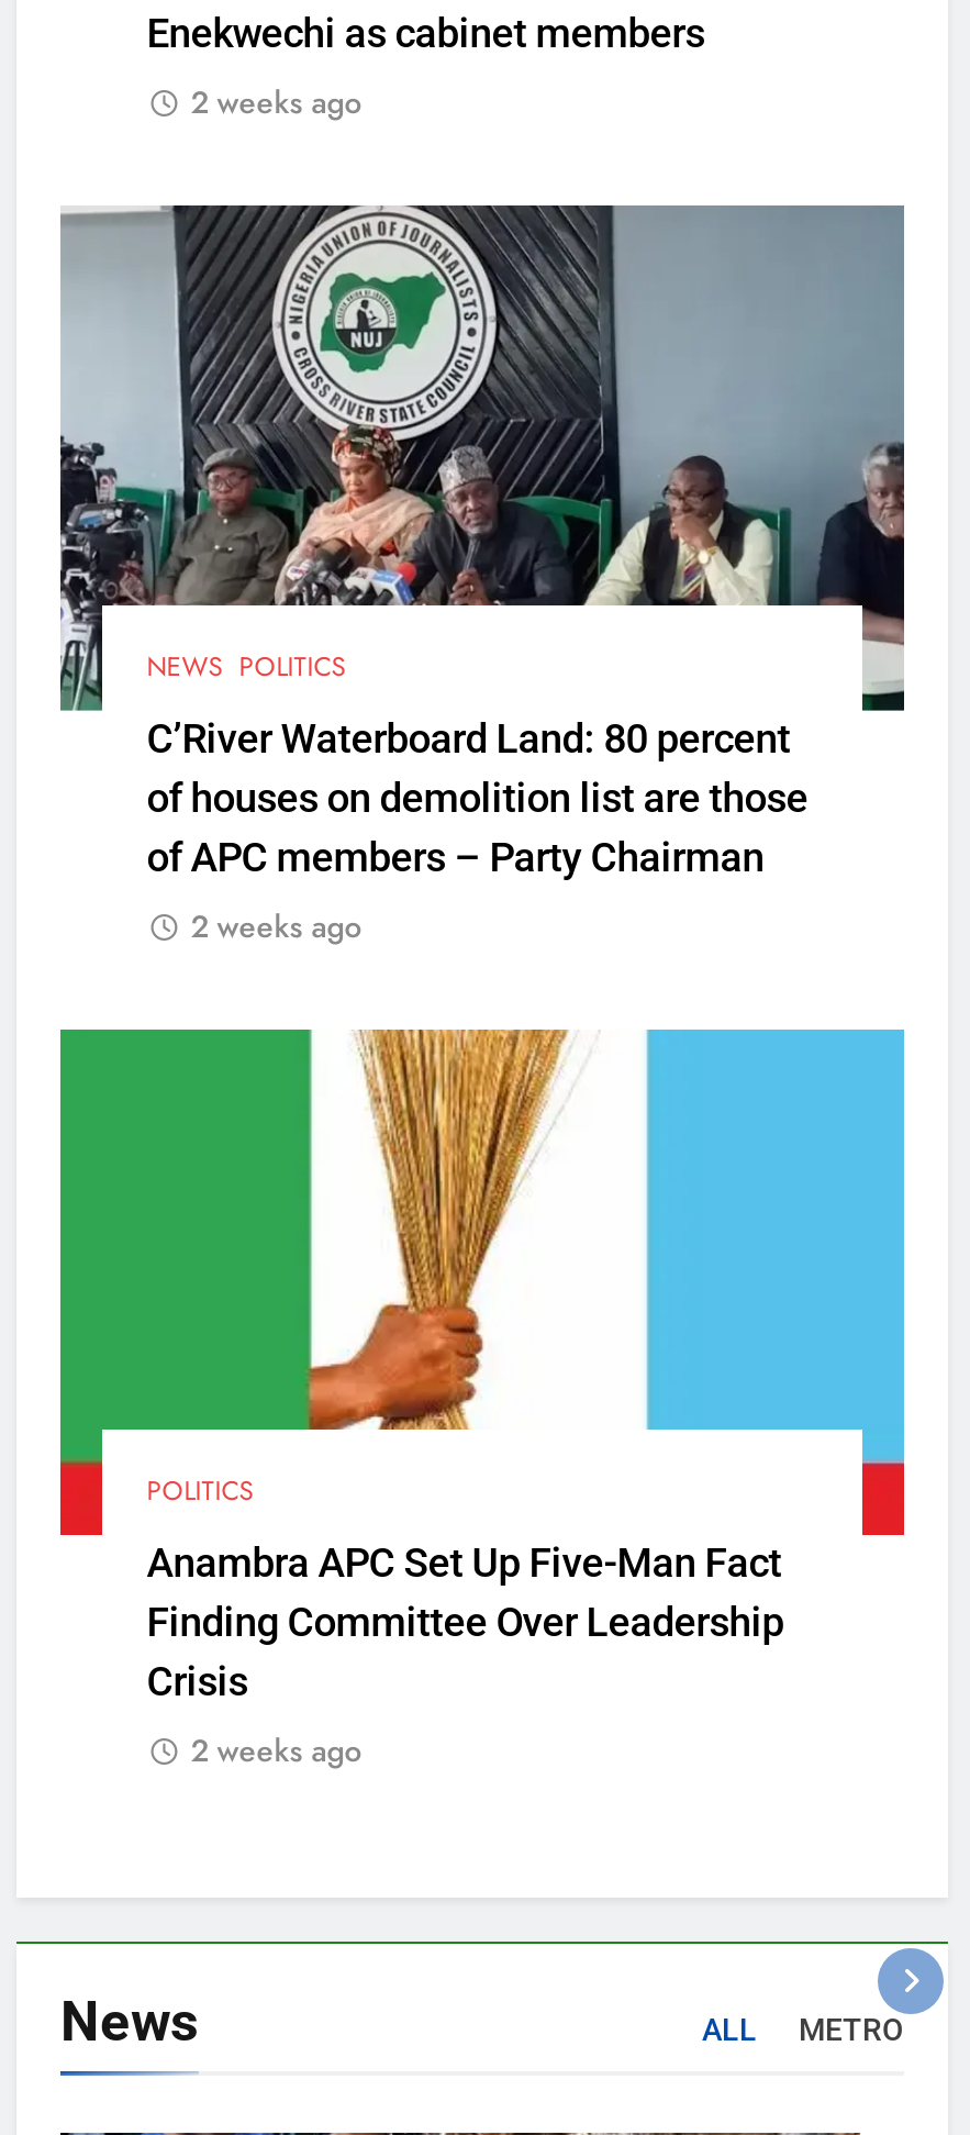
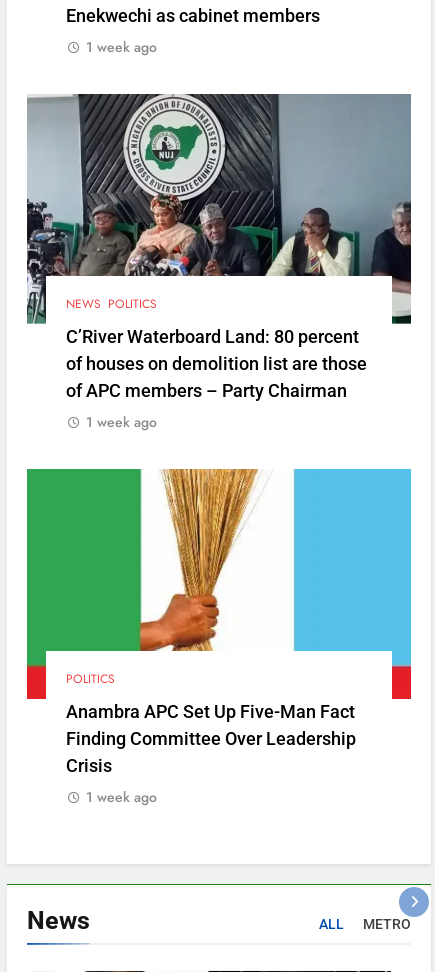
- 2 weeks ago
+ 1 week ago

- 2 weeks ago
+ 1 week ago

- 2 weeks ago
+ 1 week ago
